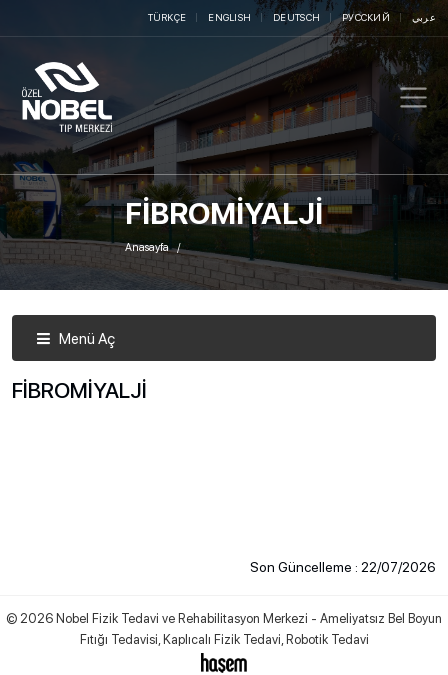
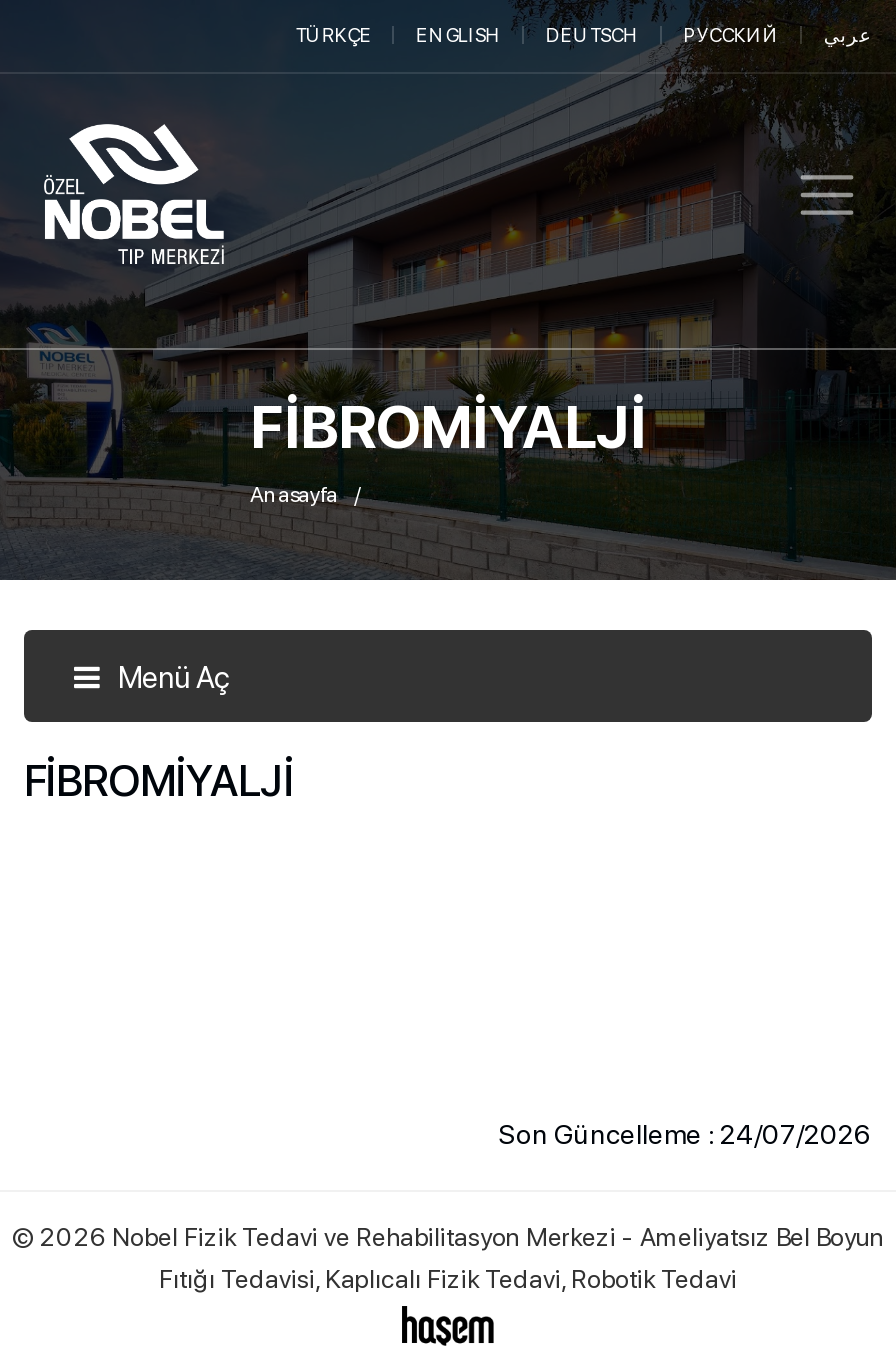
- Son Güncelleme : 22/07/2026
+ Son Güncelleme : 24/07/2026
